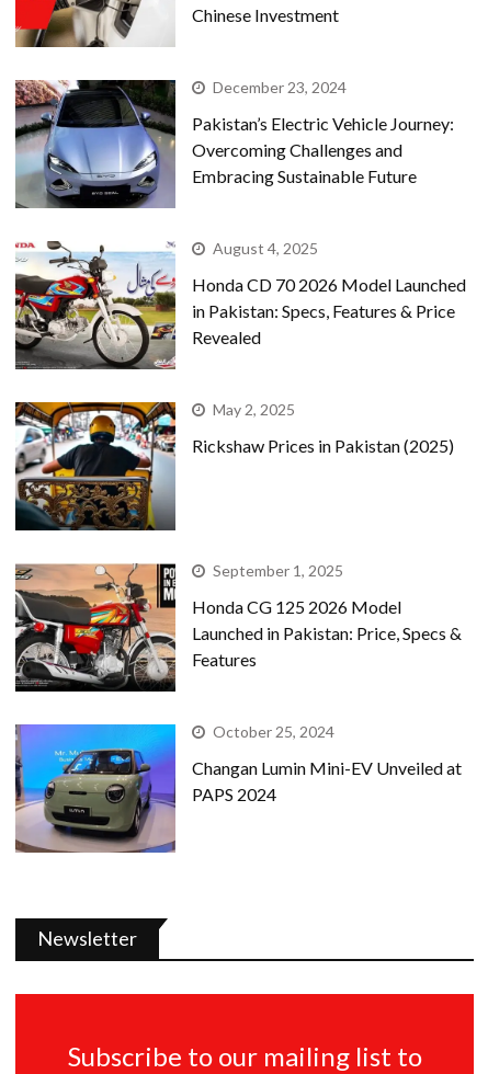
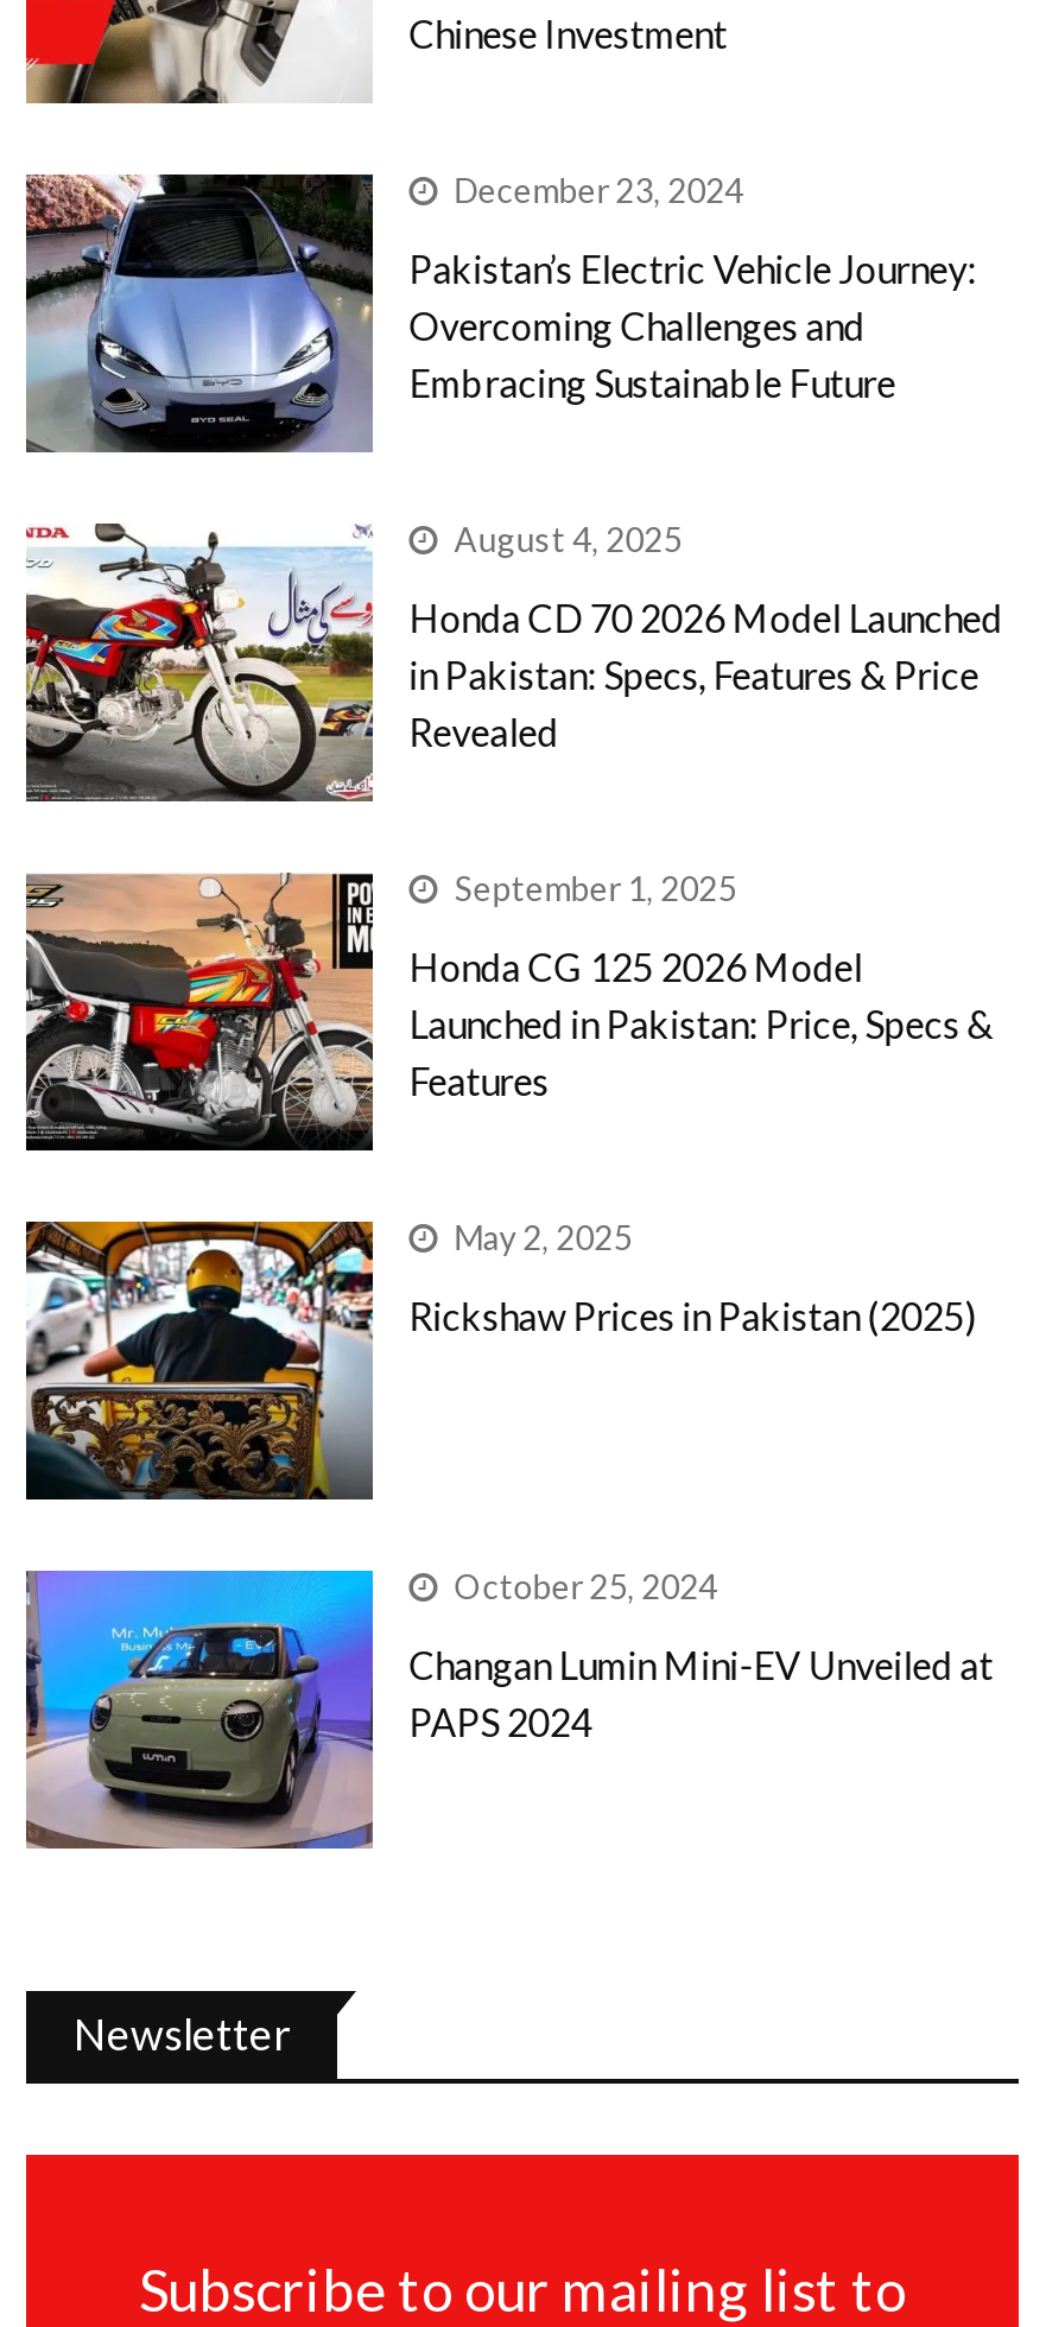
moved down: [image] | May 2, 2025 | Rickshaw Prices in Pakistan (2025)

moved up: [image] | September 1, 2025 | Honda CG 125 2026 Model | Launched in Pakistan: Price, Specs & | Features
